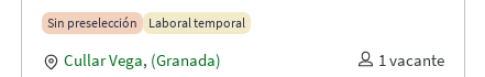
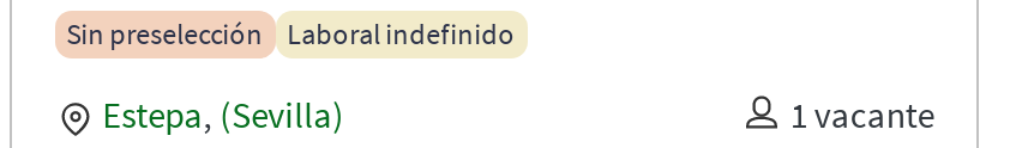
- Laboral temporal
+ Laboral indefinido

- Cullar Vega, (Granada)
+ Estepa, (Sevilla)
